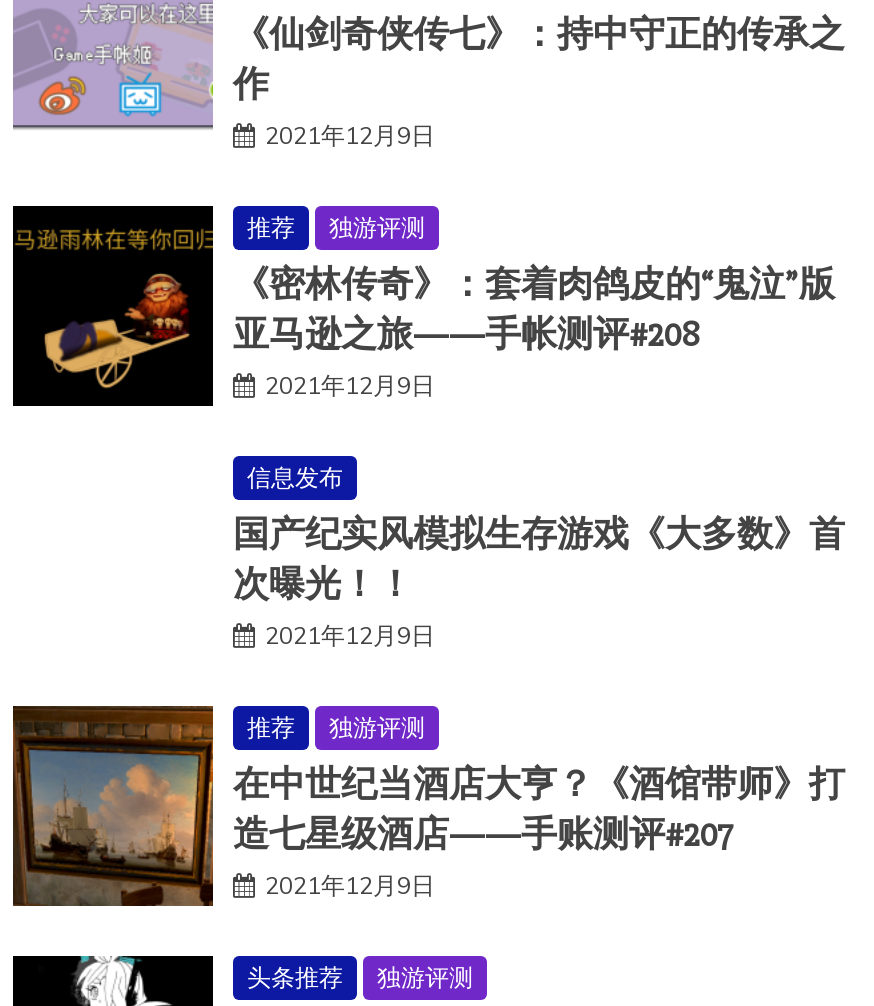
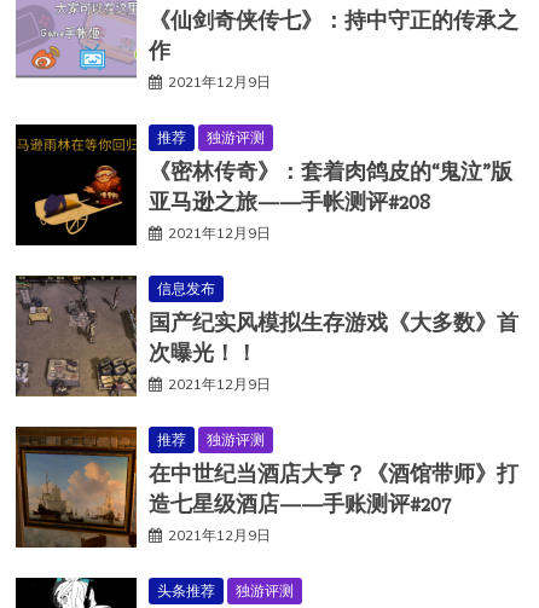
+ [image]
